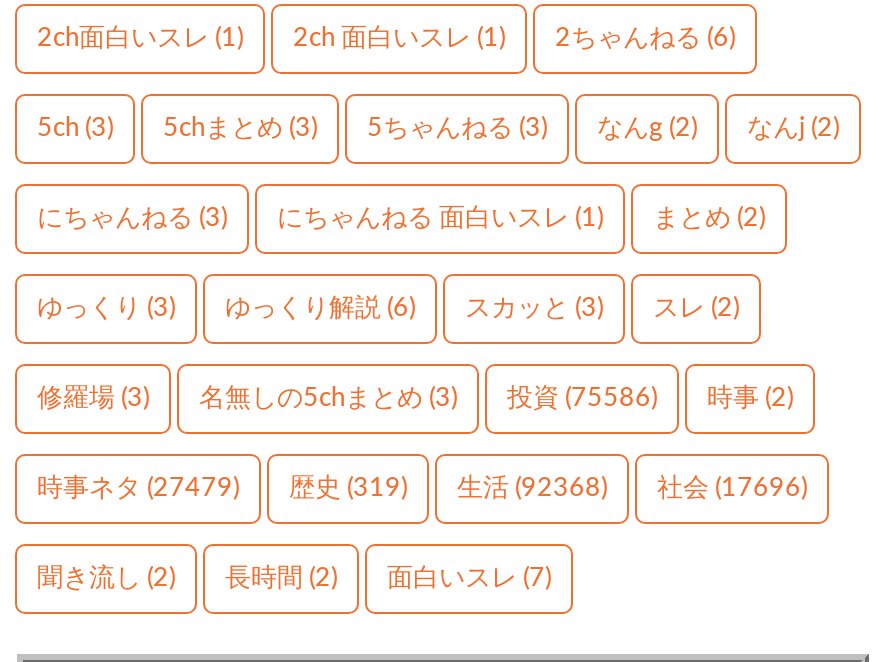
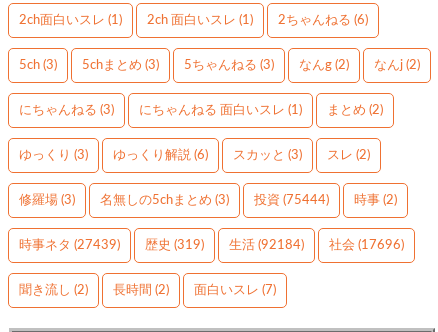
- 投資(75586)
+ 投資(75444)

- 時事ネタ(27479)
+ 時事ネタ(27439)

- 生活(92368)
+ 生活(92184)
